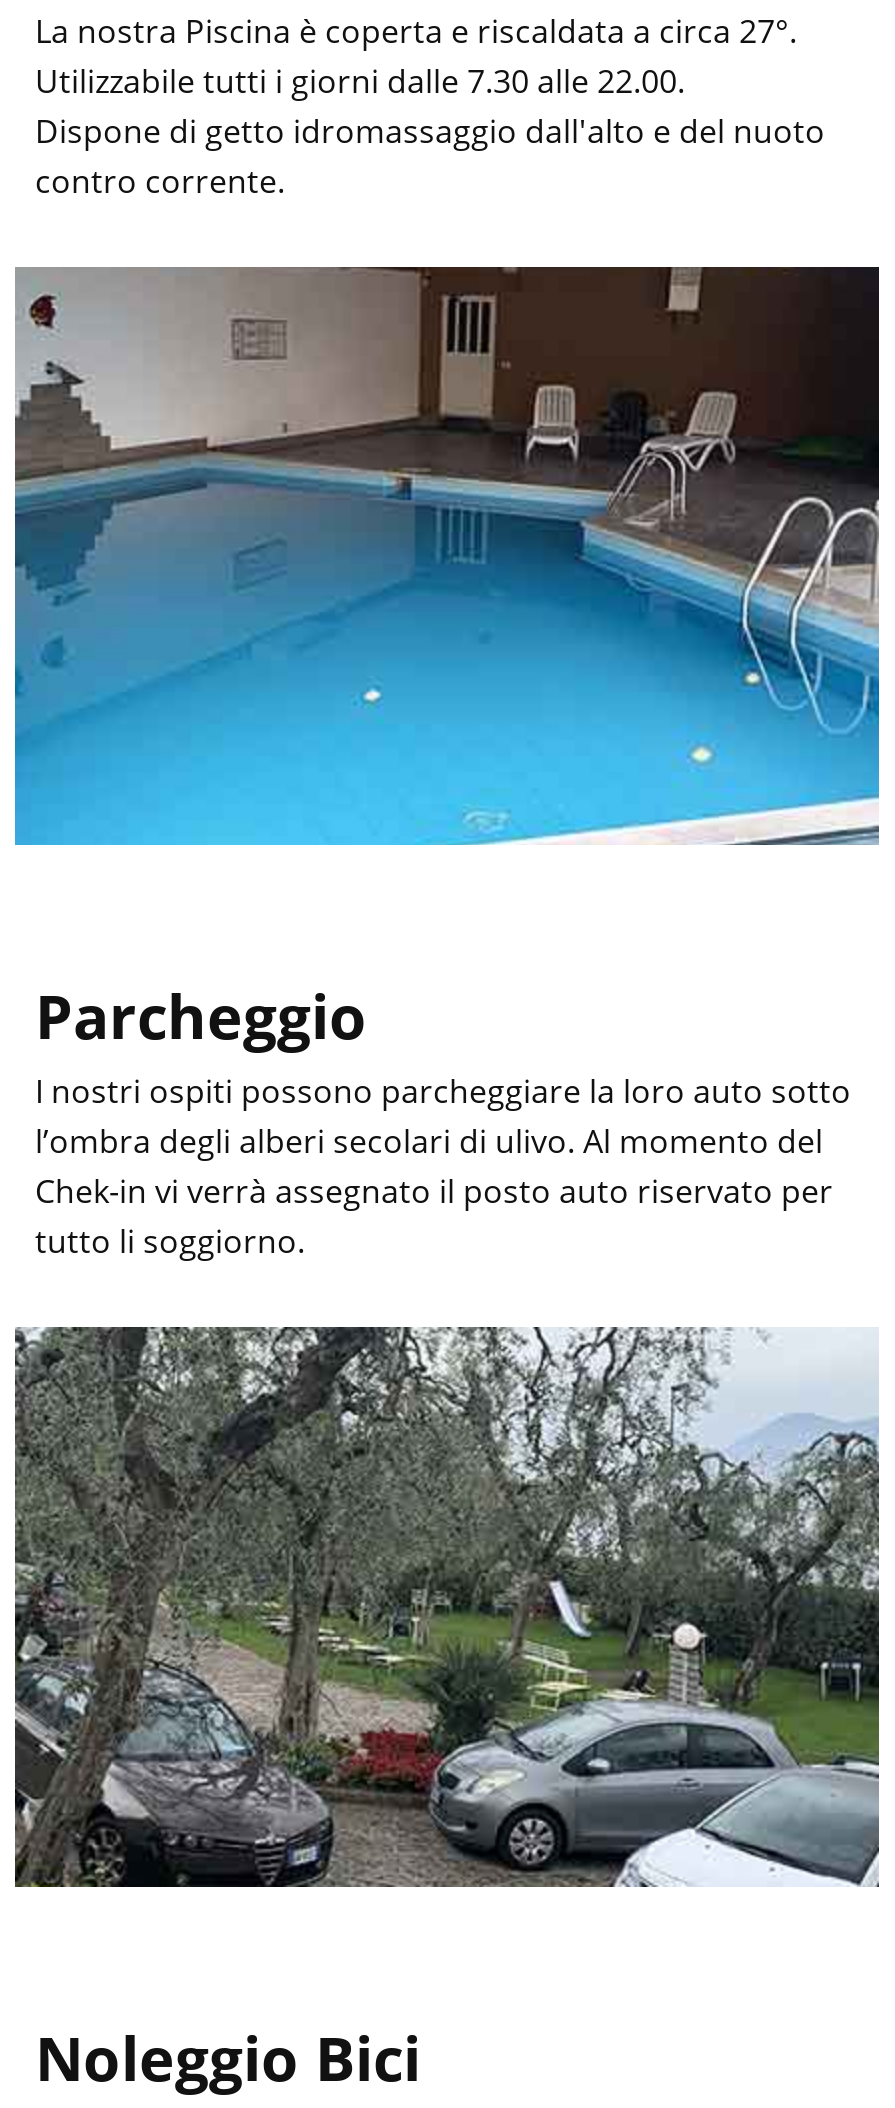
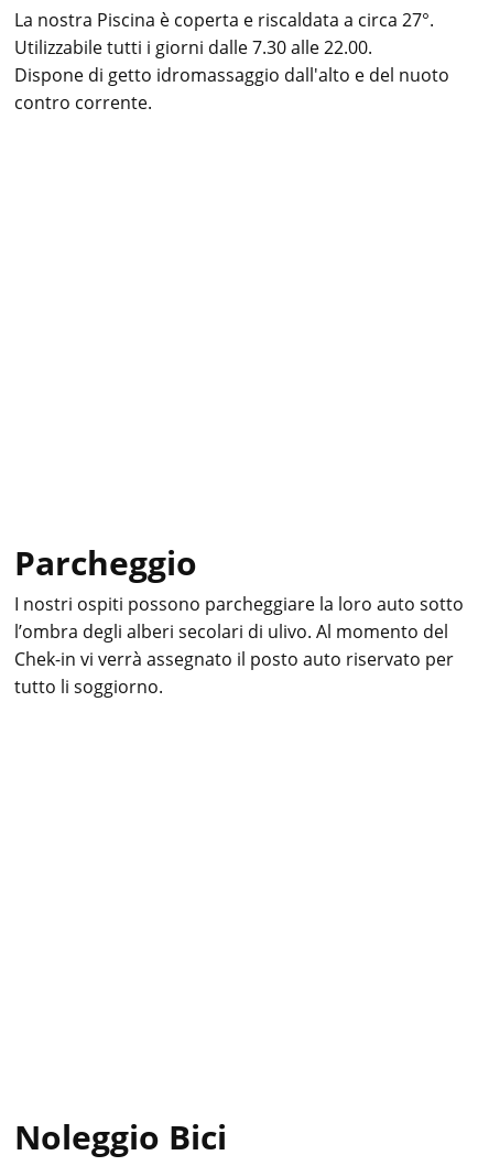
- [image]

- [image]
